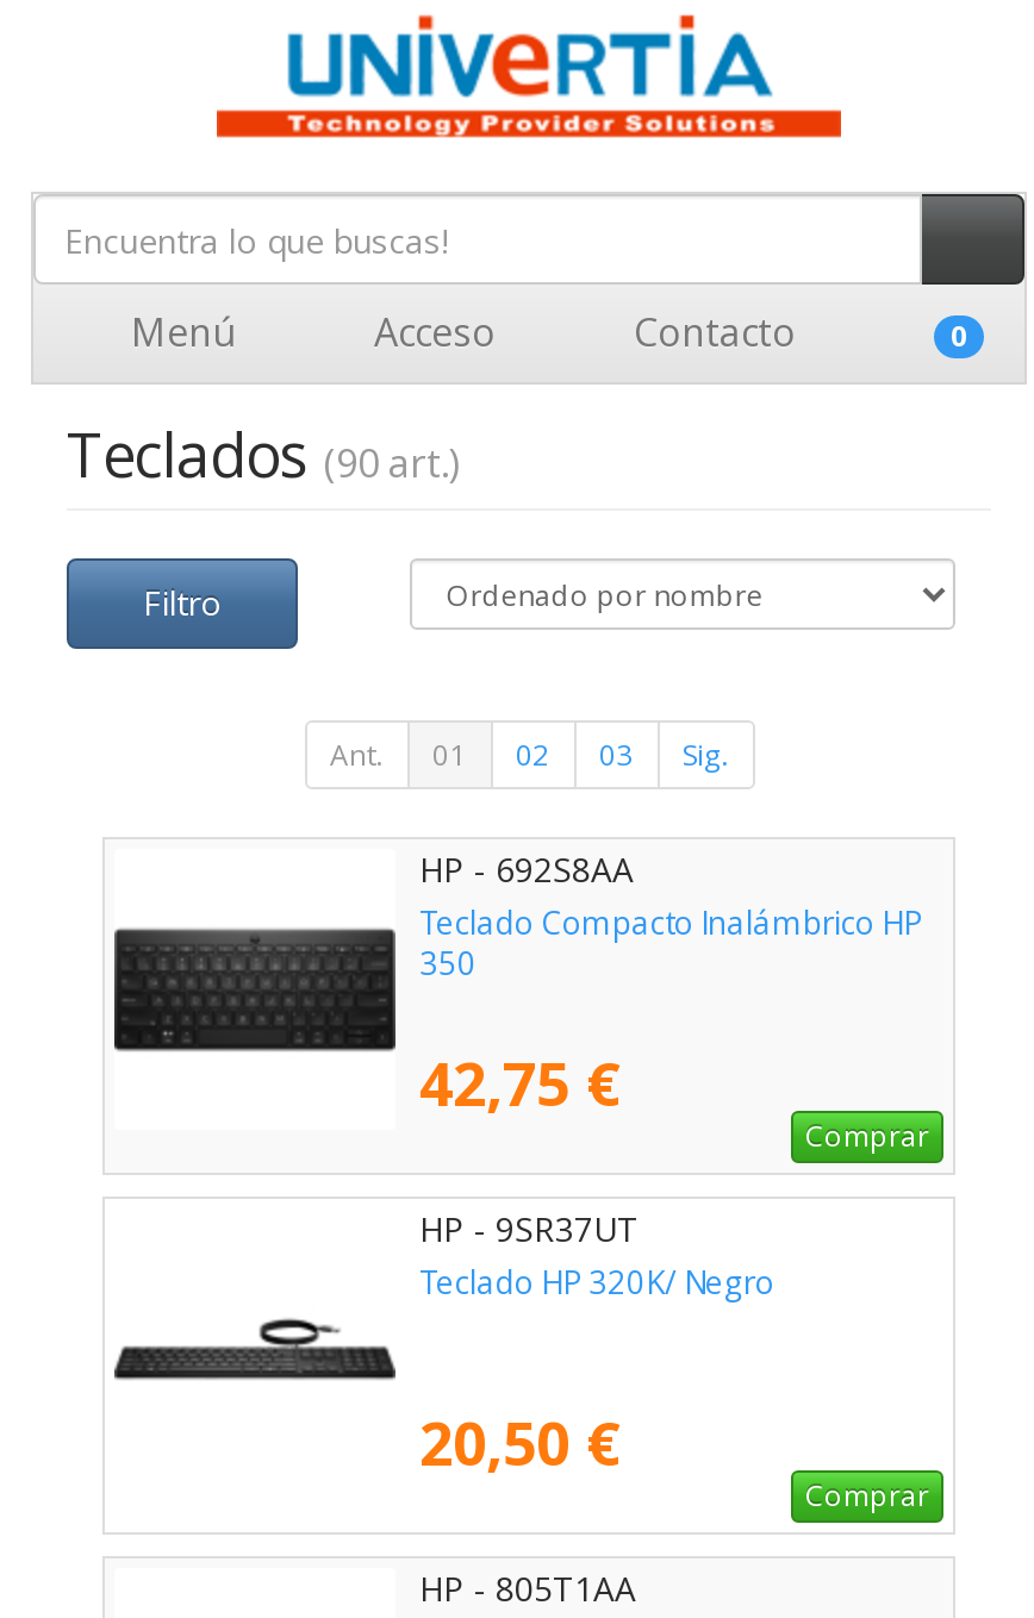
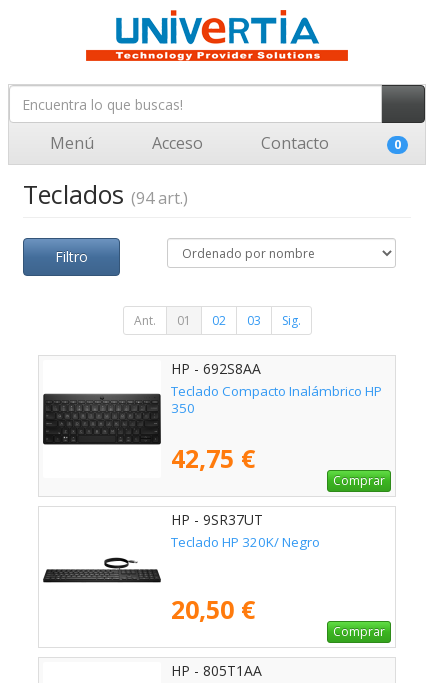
- Teclados (90 art.)
+ Teclados (94 art.)
